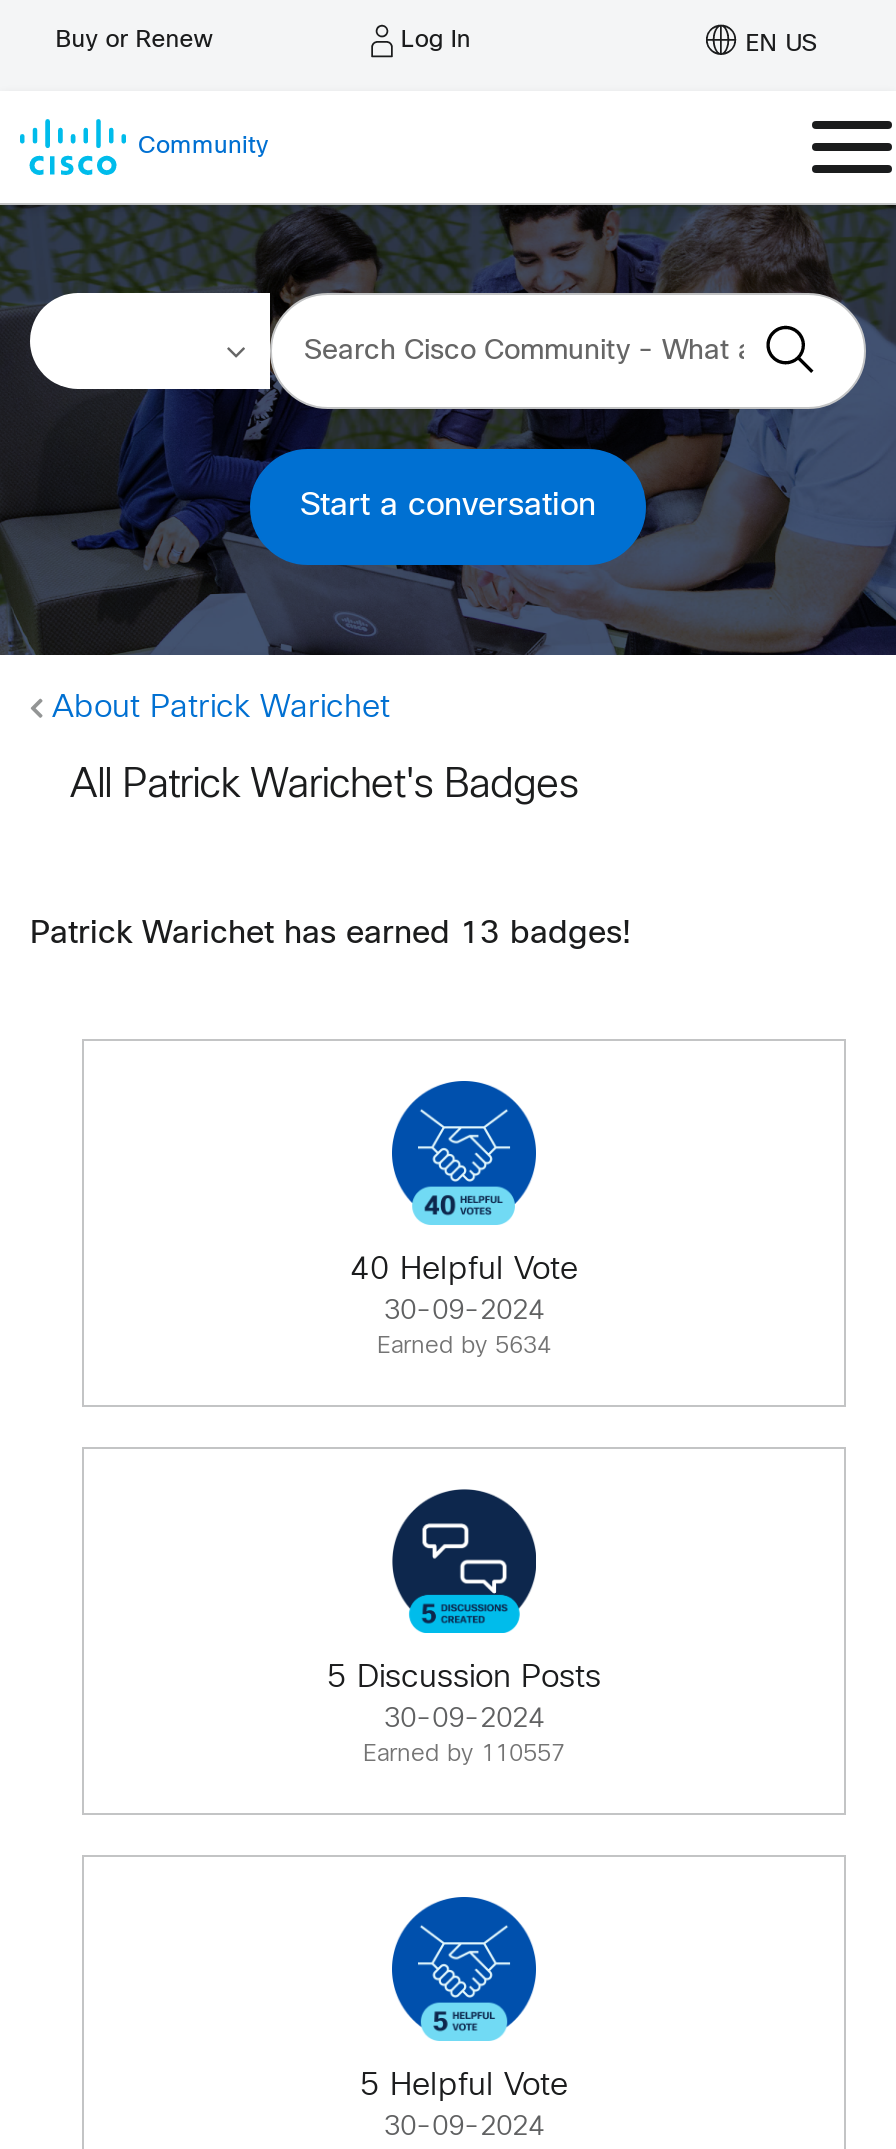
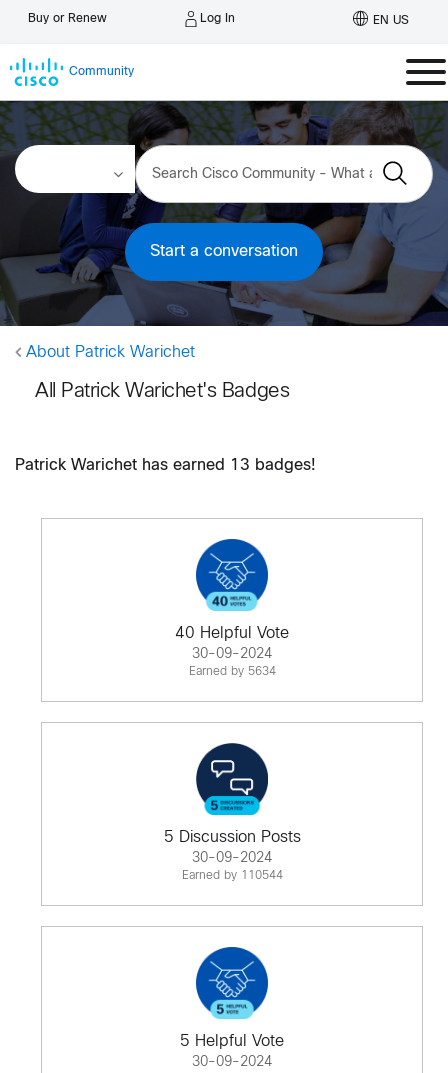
- Earned by 110557
+ Earned by 110544
